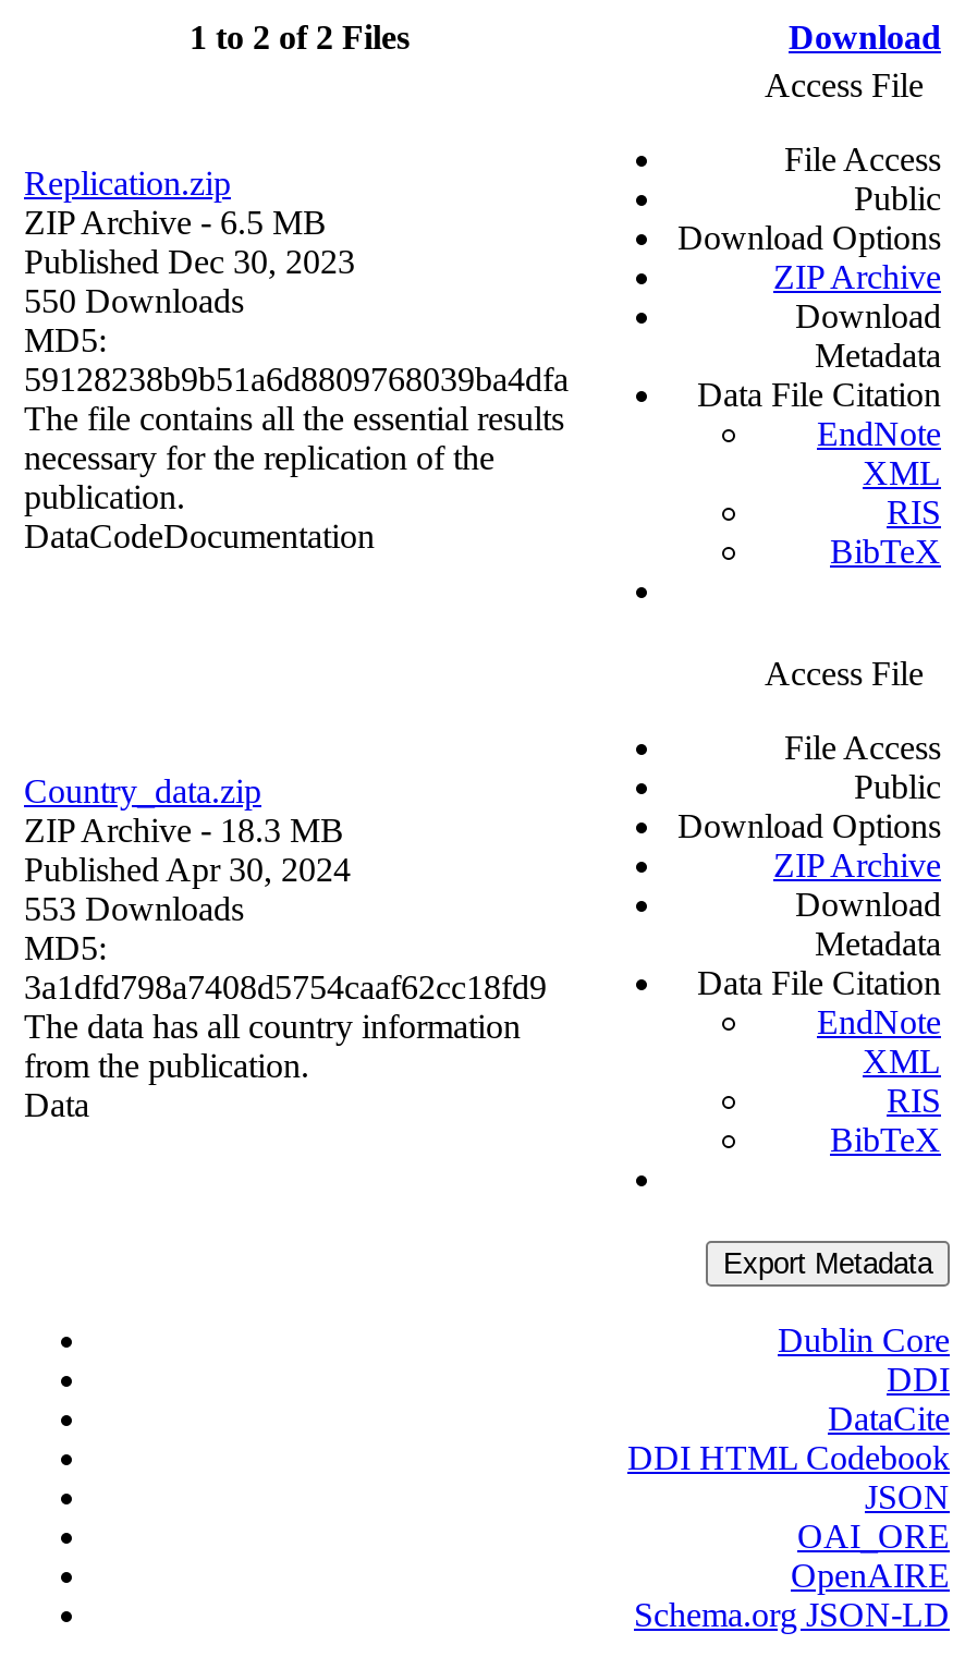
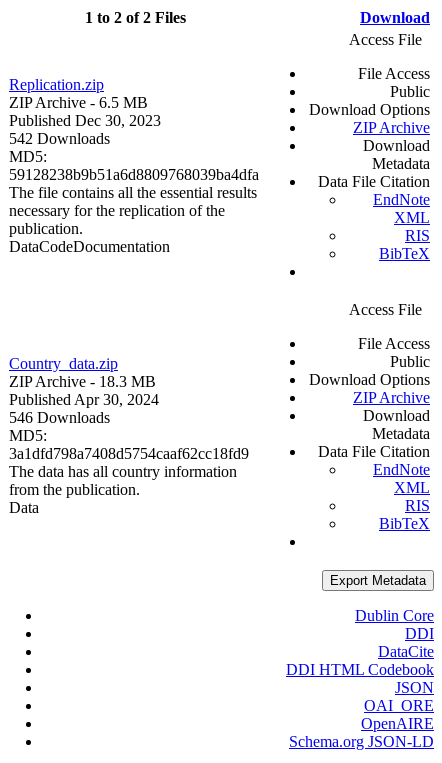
- 550 Downloads
+ 542 Downloads

- 553 Downloads
+ 546 Downloads
